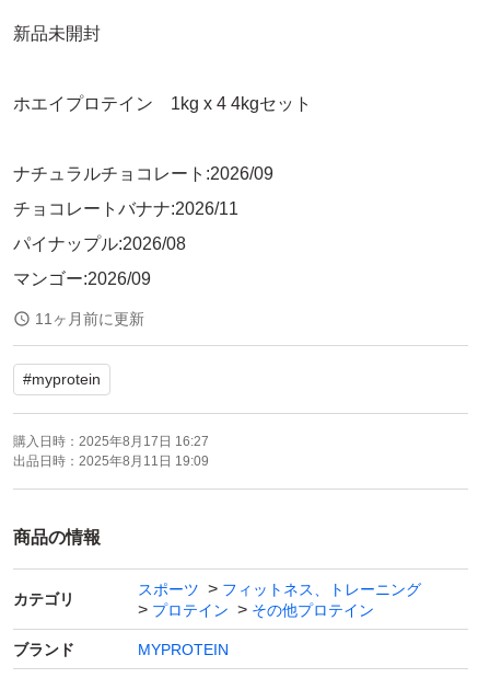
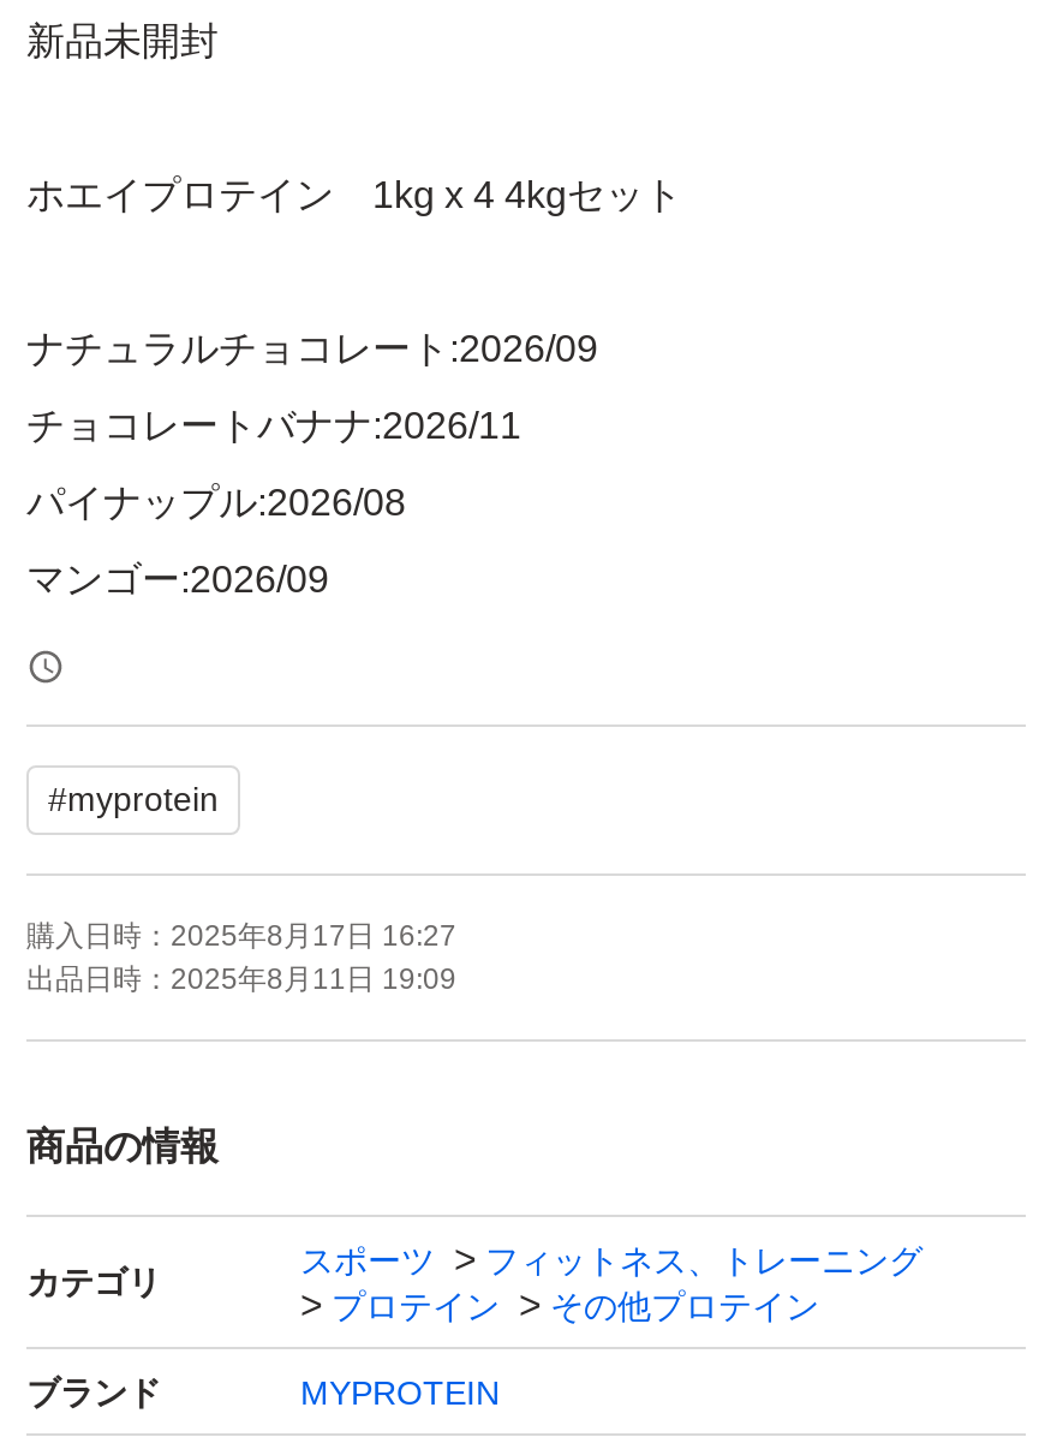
- 11ヶ月前に更新
